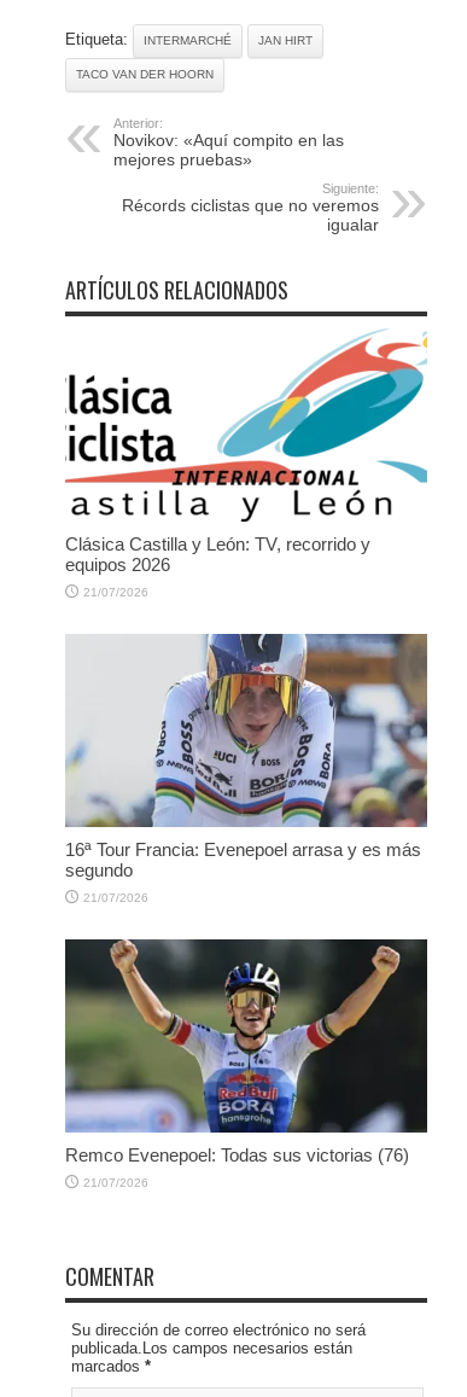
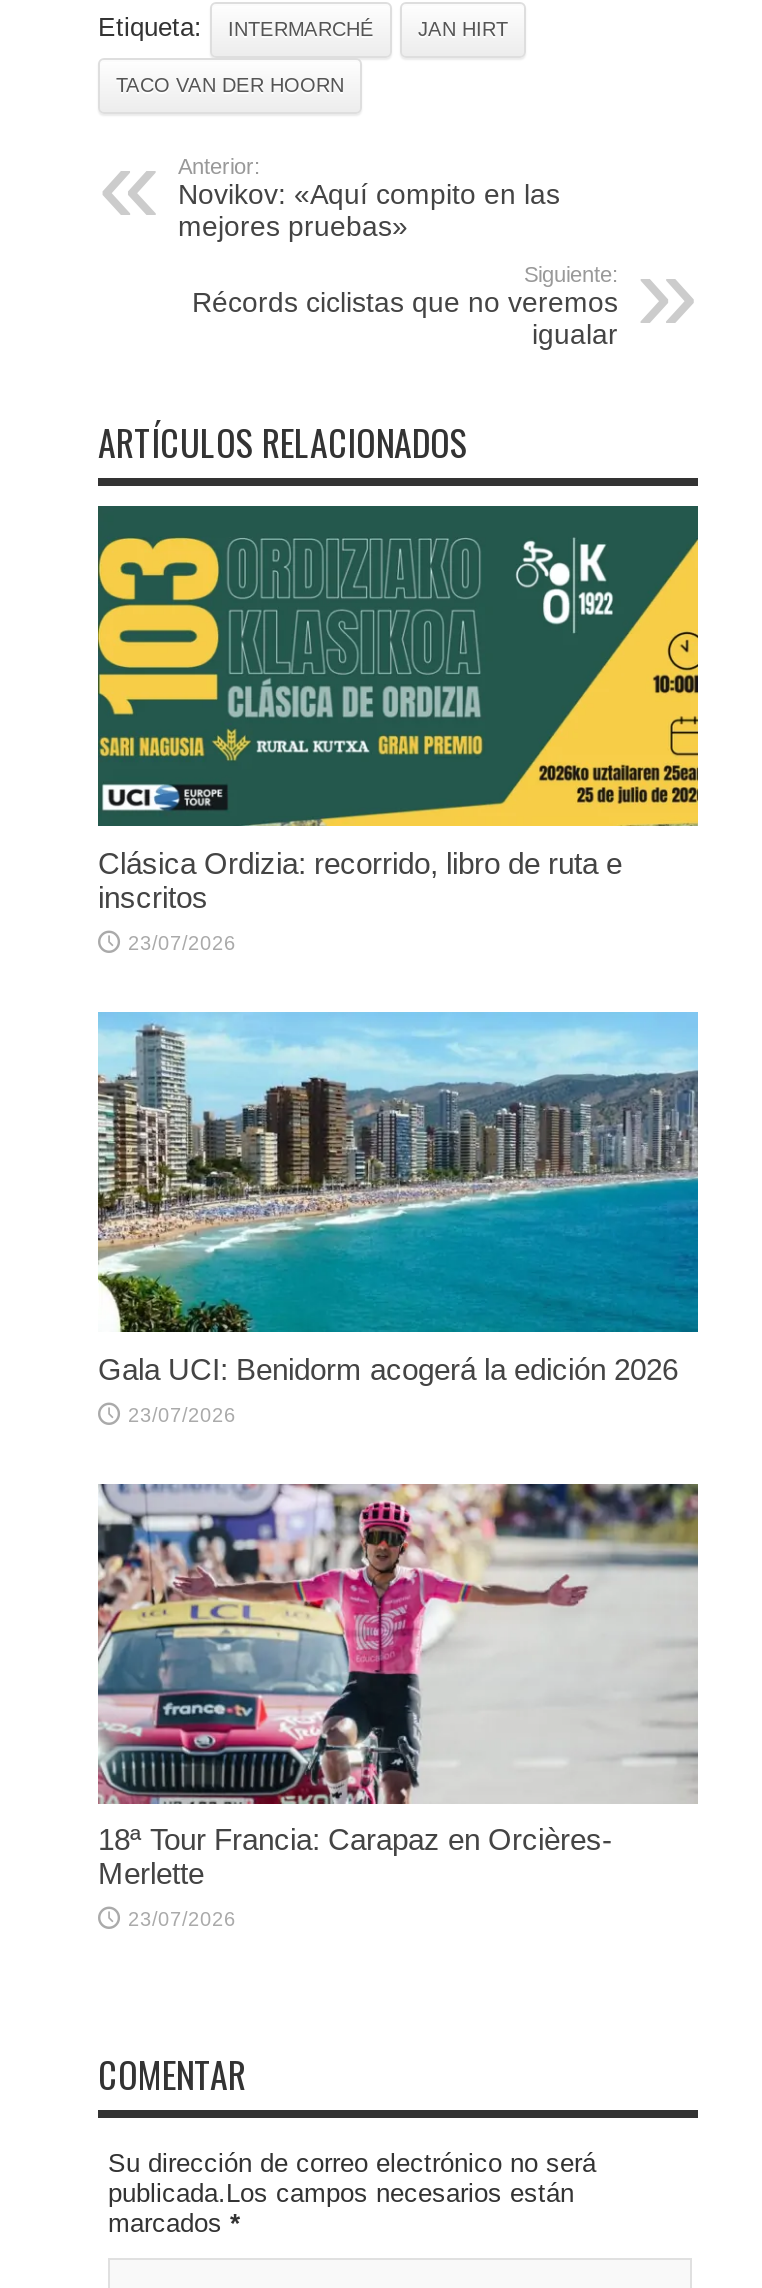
- [image]
- Clásica Castilla y León: TV, recorrido y
- equipos 2026
+ [image]
+ Clásica Ordizia: recorrido, libro de ruta e
+ inscritos

- 21/07/2026
+ 23/07/2026

- [image]
- 16ª Tour Francia: Evenepoel arrasa y es más
- segundo
+ [image]
+ Gala UCI: Benidorm acogerá la edición 2026

- 21/07/2026
+ 23/07/2026

- [image]
- Remco Evenepoel: Todas sus victorias (76)
+ [image]
+ 18ª Tour Francia: Carapaz en Orcières-
+ Merlette

- 21/07/2026
+ 23/07/2026
